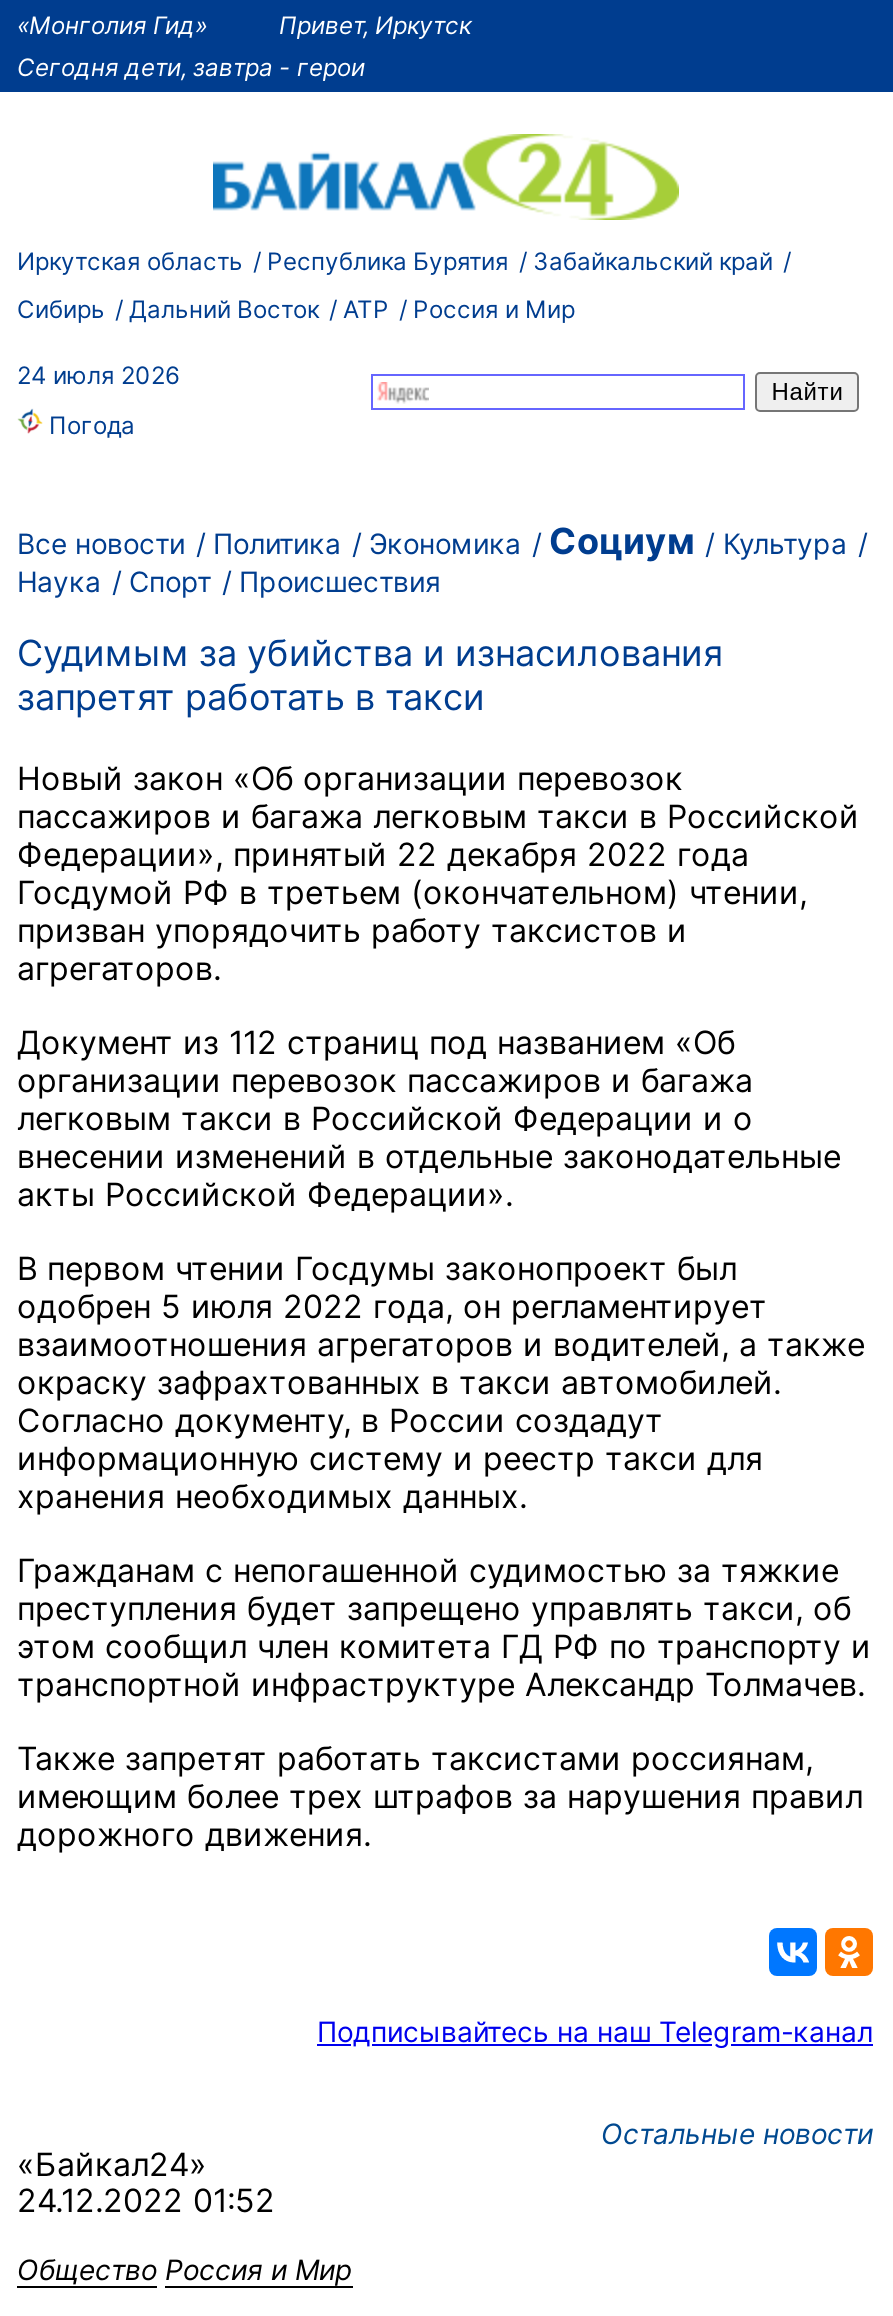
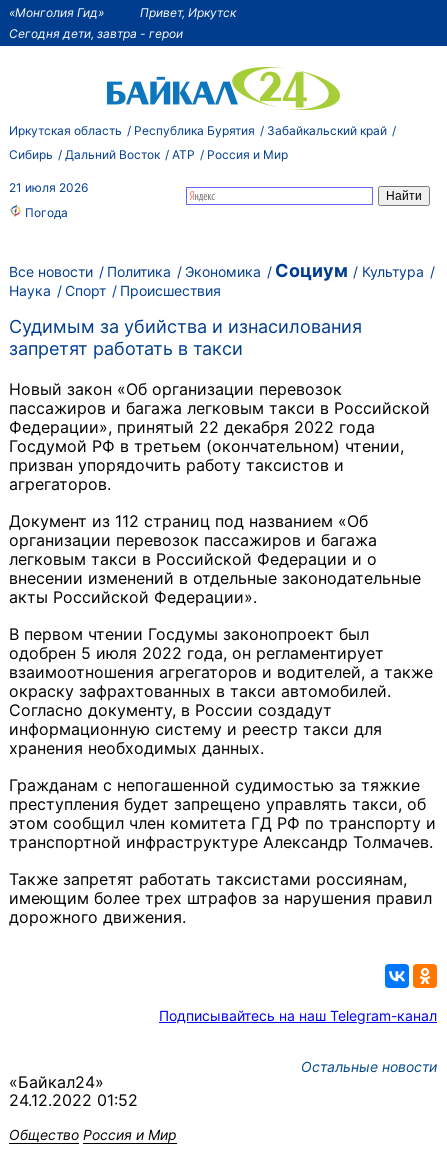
- 24 июля 2026
+ 21 июля 2026
